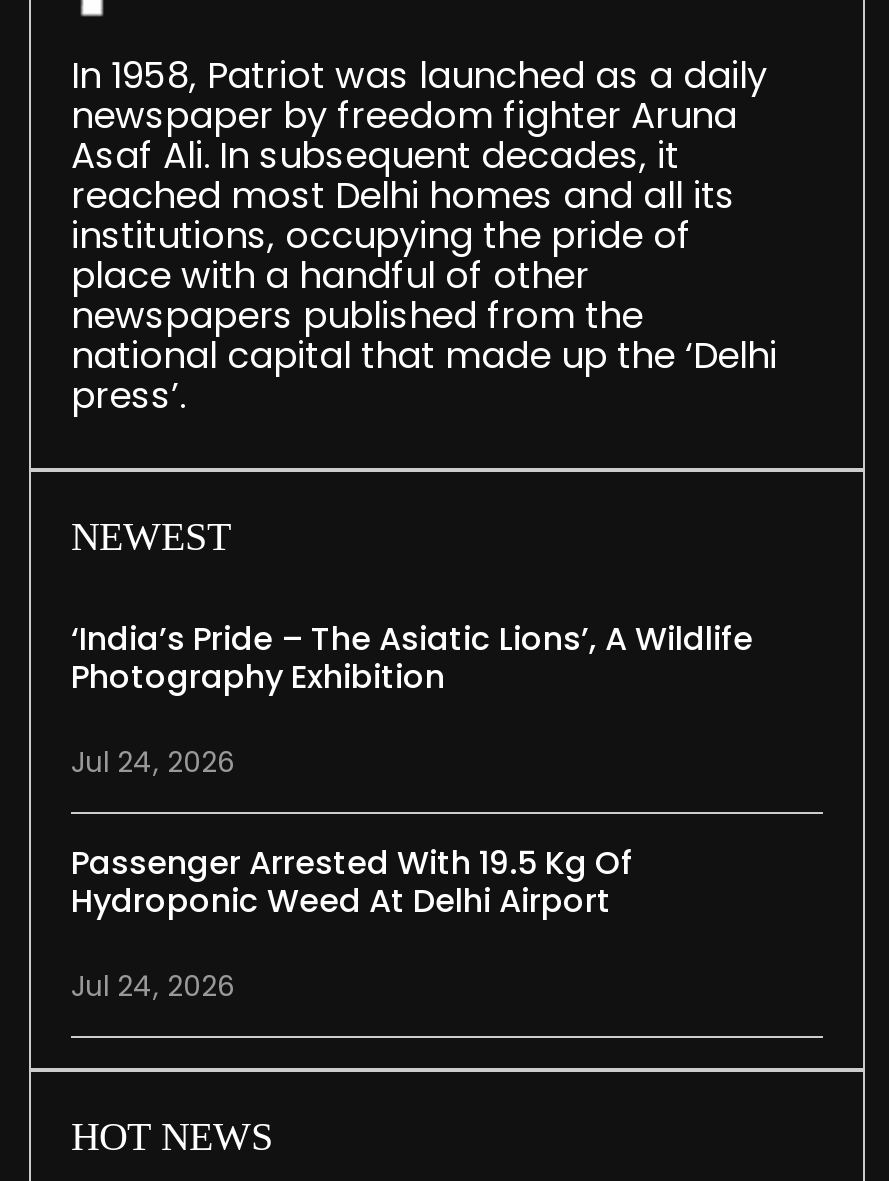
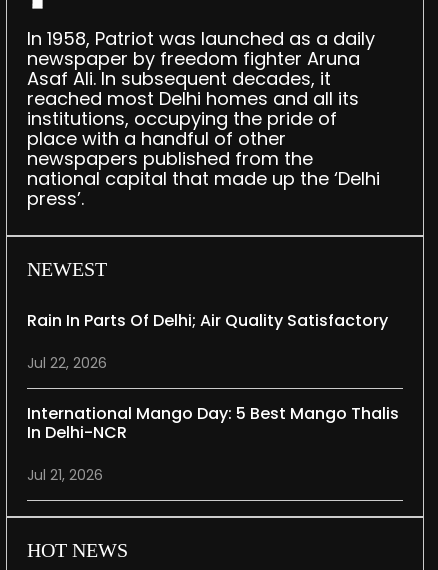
- ‘India’s Pride – The Asiatic Lions’, A Wildlife
- Photography Exhibition
+ Rain In Parts Of Delhi; Air Quality Satisfactory

- Jul 24, 2026
+ Jul 22, 2026

- Passenger Arrested With 19.5 Kg Of
- Hydroponic Weed At Delhi Airport
+ International Mango Day: 5 Best Mango Thalis
+ In Delhi-NCR

- Jul 24, 2026
+ Jul 21, 2026
